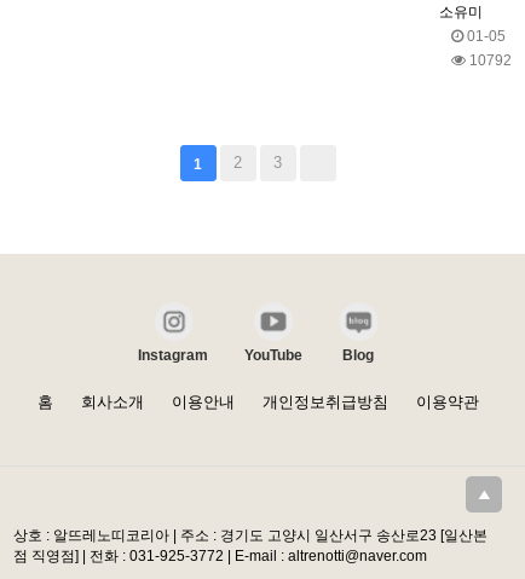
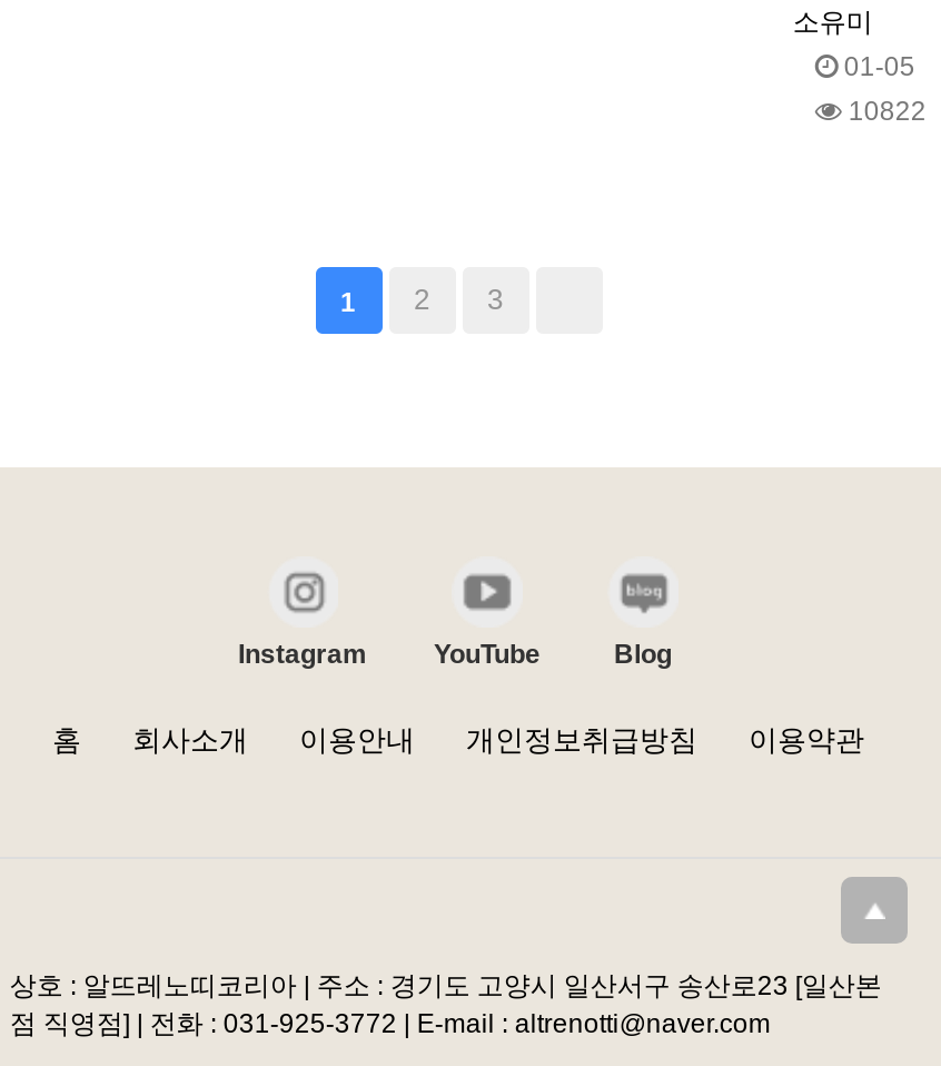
- 10792
+ 10822
